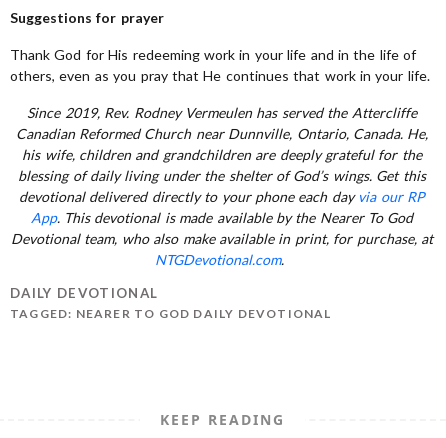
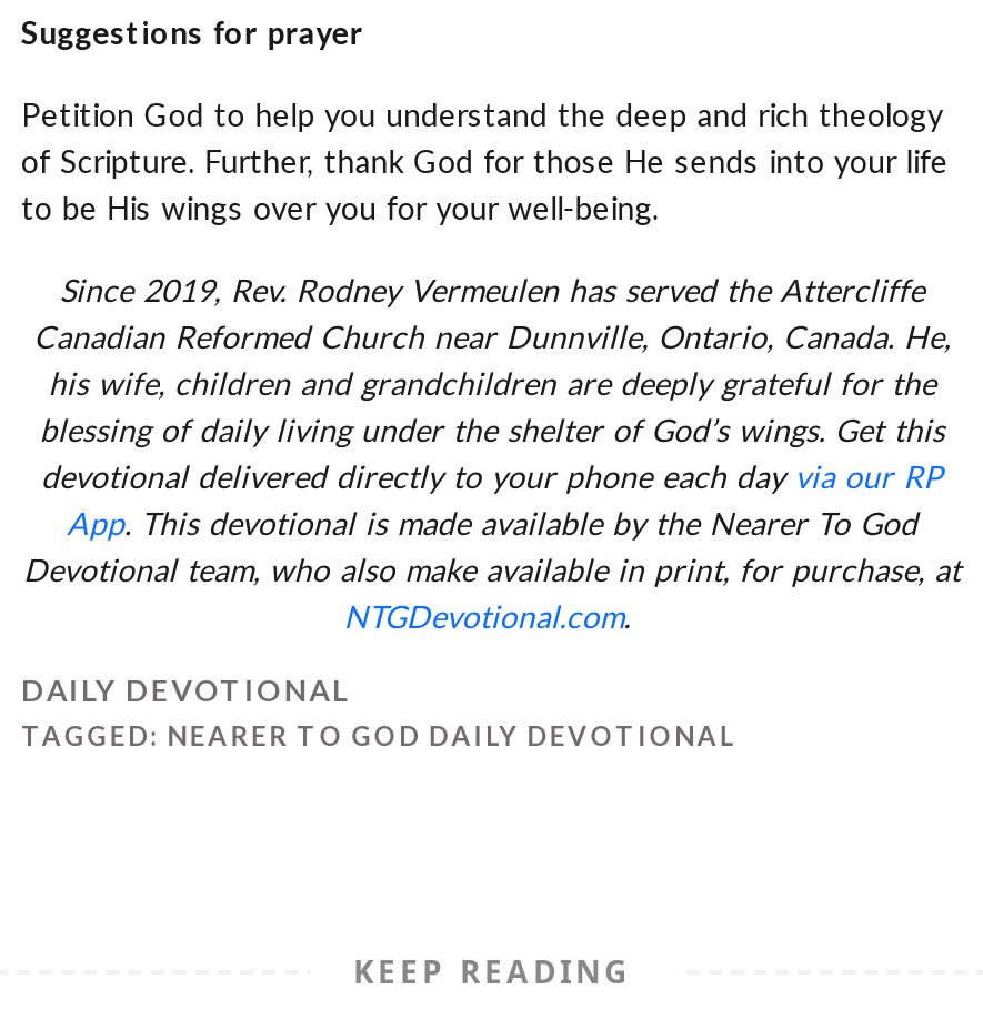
- Thank God for His redeeming work in your life and in the life of
- others, even as you pray that He continues that work in your life.
+ Petition God to help you understand the deep and rich theology
+ of Scripture. Further, thank God for those He sends into your life
+ to be His wings over you for your well-being.
